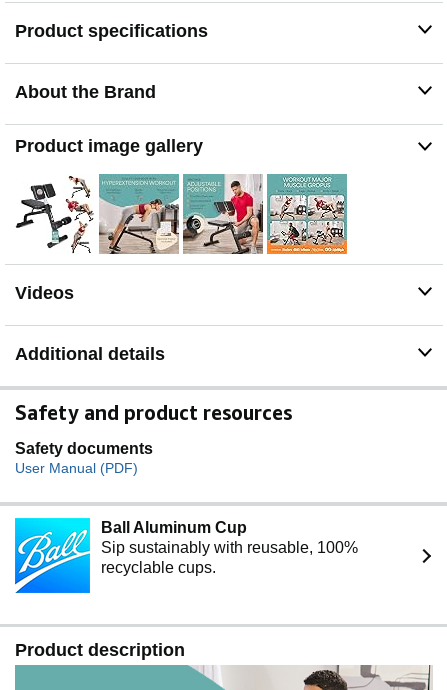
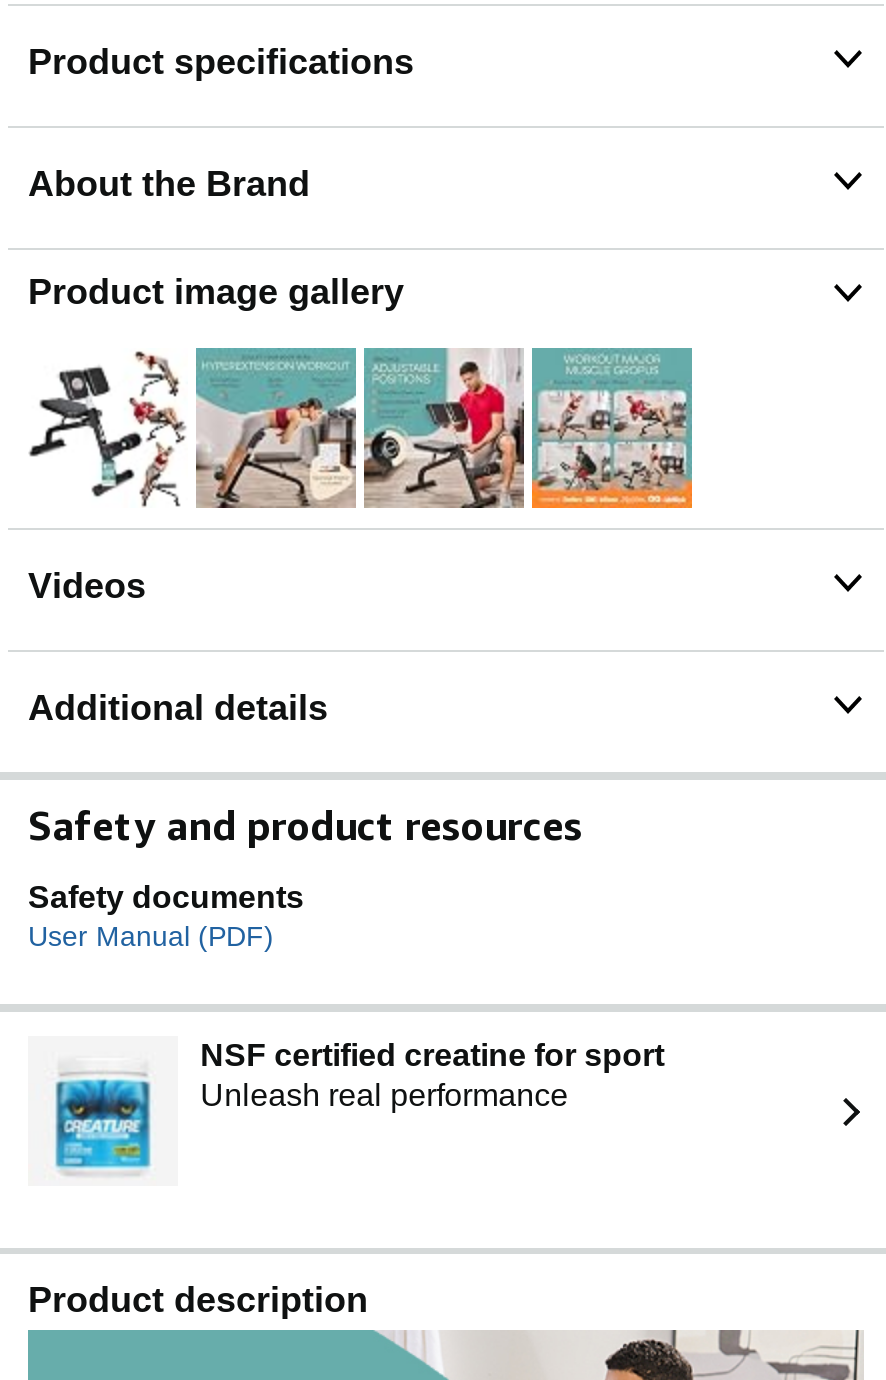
- [image]
- Ball Aluminum Cup
- Sip sustainably with reusable, 100%
- recyclable cups.
+ [image]
+ NSF certified creatine for sport
+ Unleash real performance
